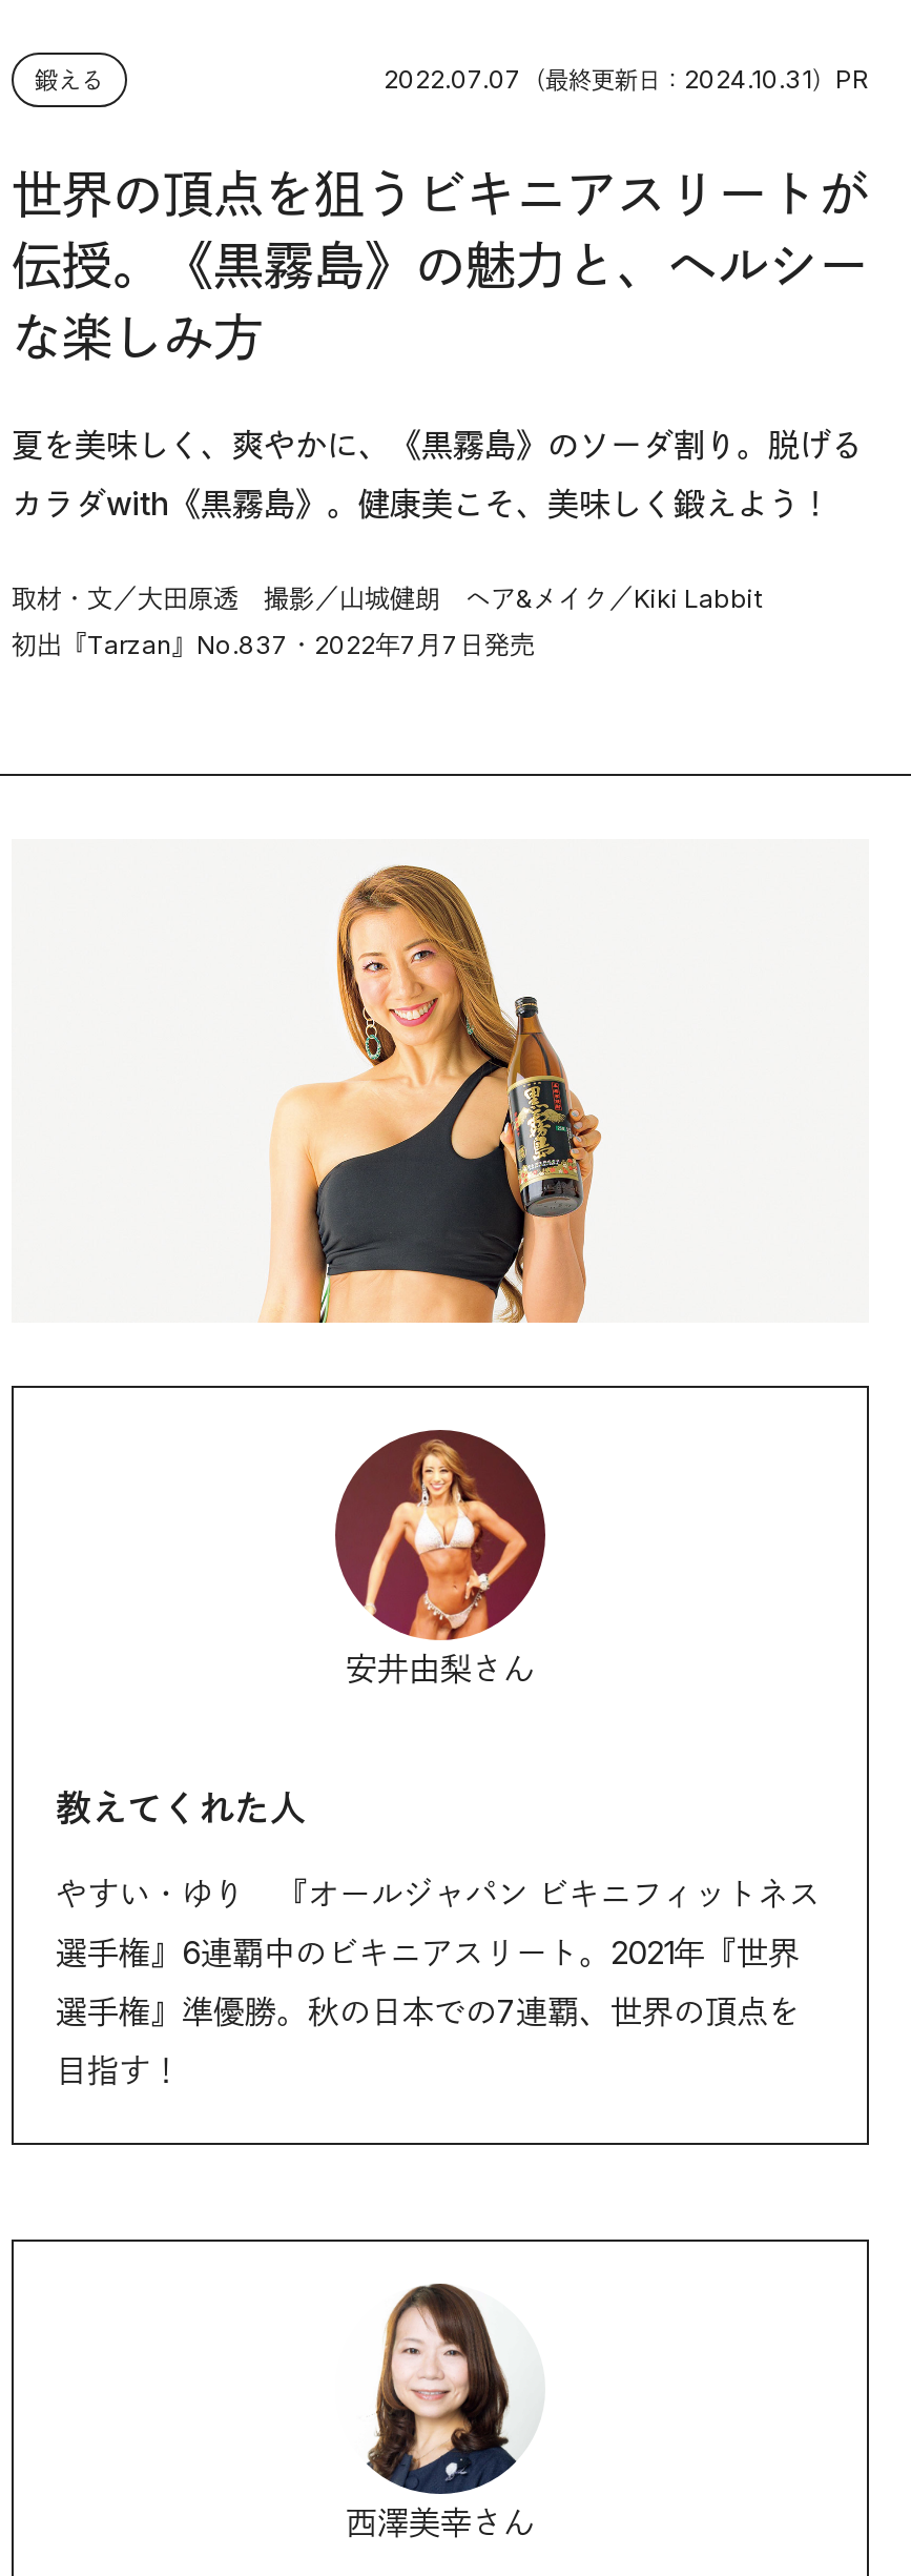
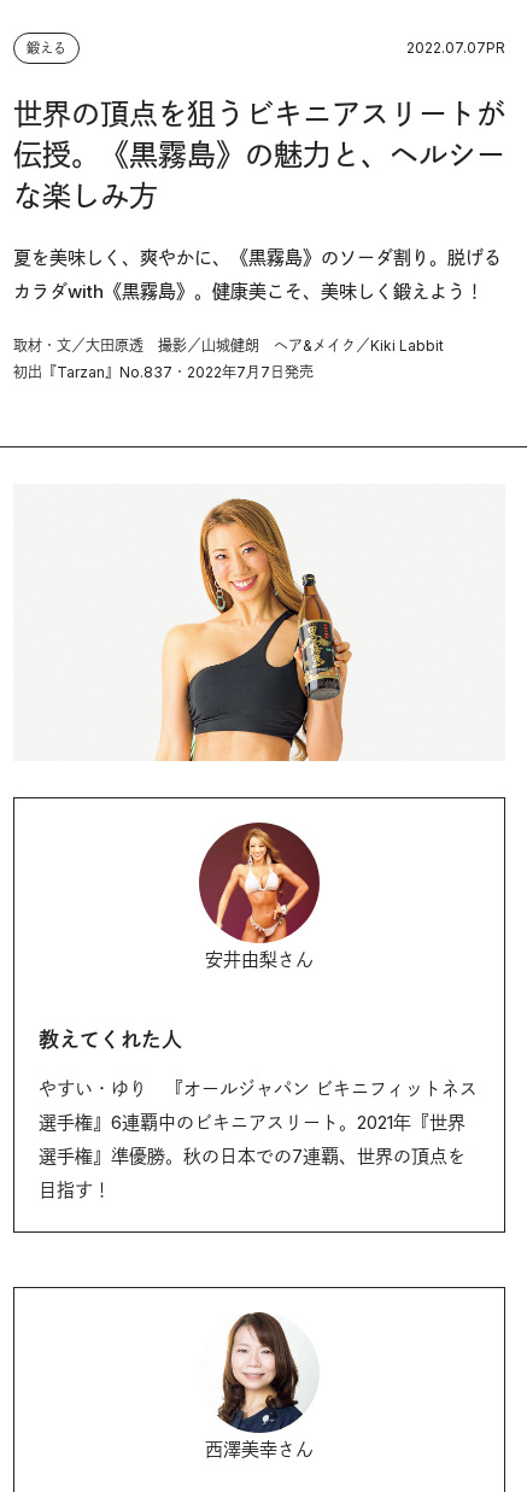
- 2022.07.07（最終更新日：2024.10.31）PR
+ 2022.07.07PR
